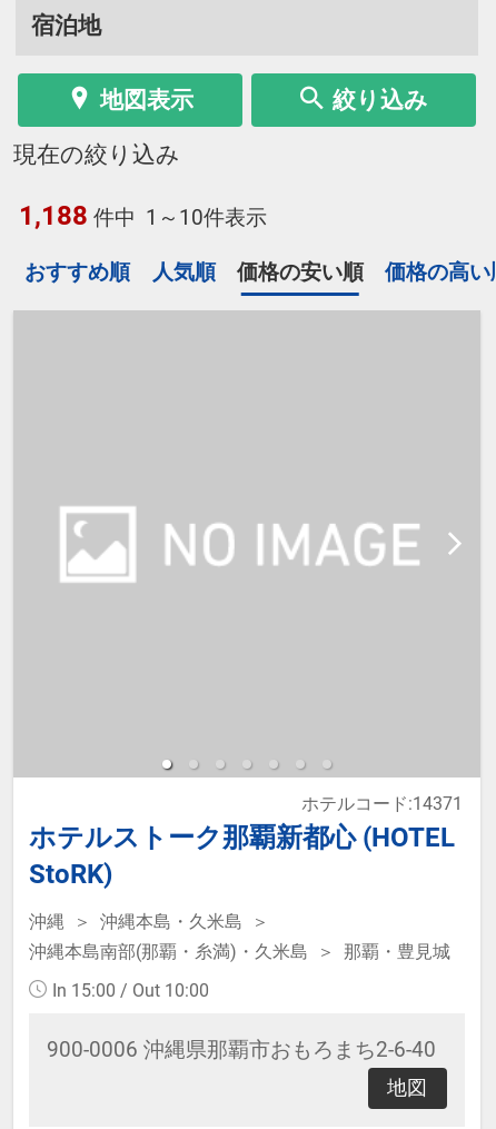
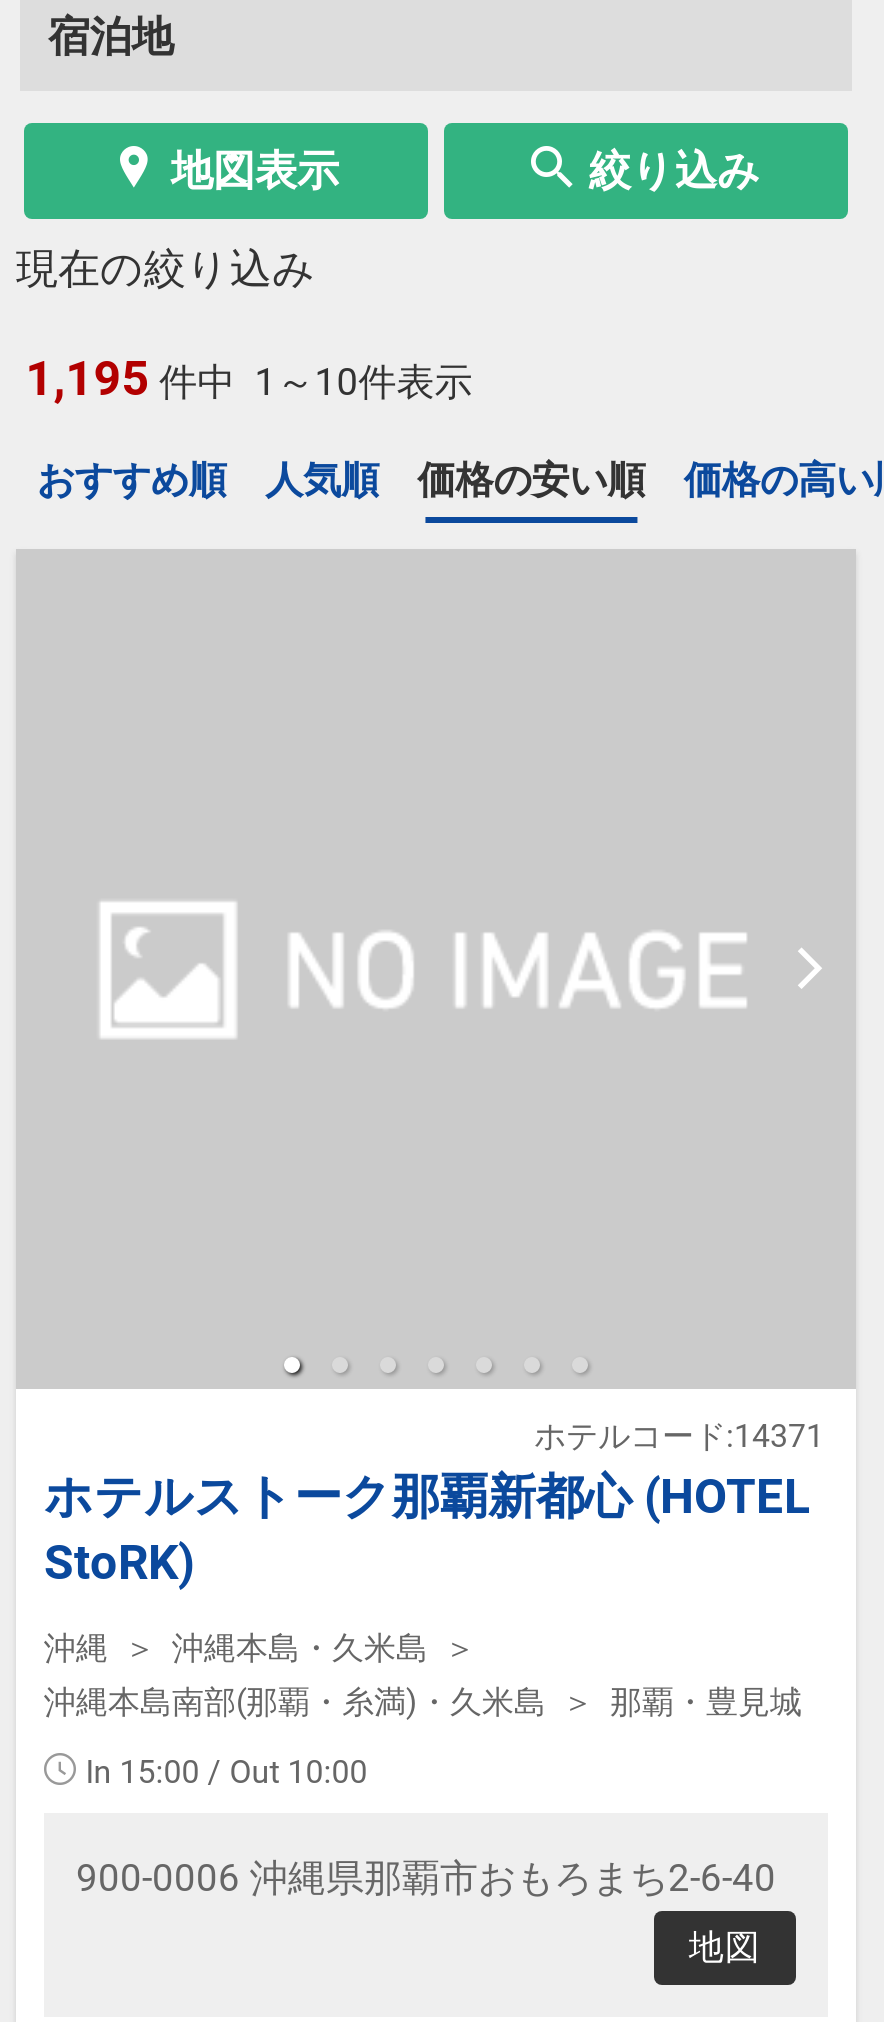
- 1,188 件中 1～10件表示
+ 1,195 件中 1～10件表示
